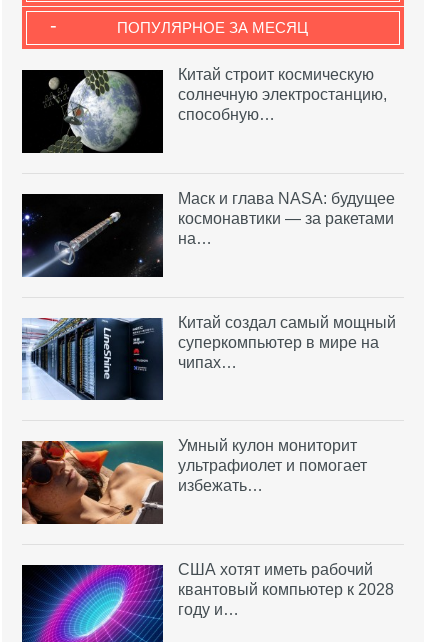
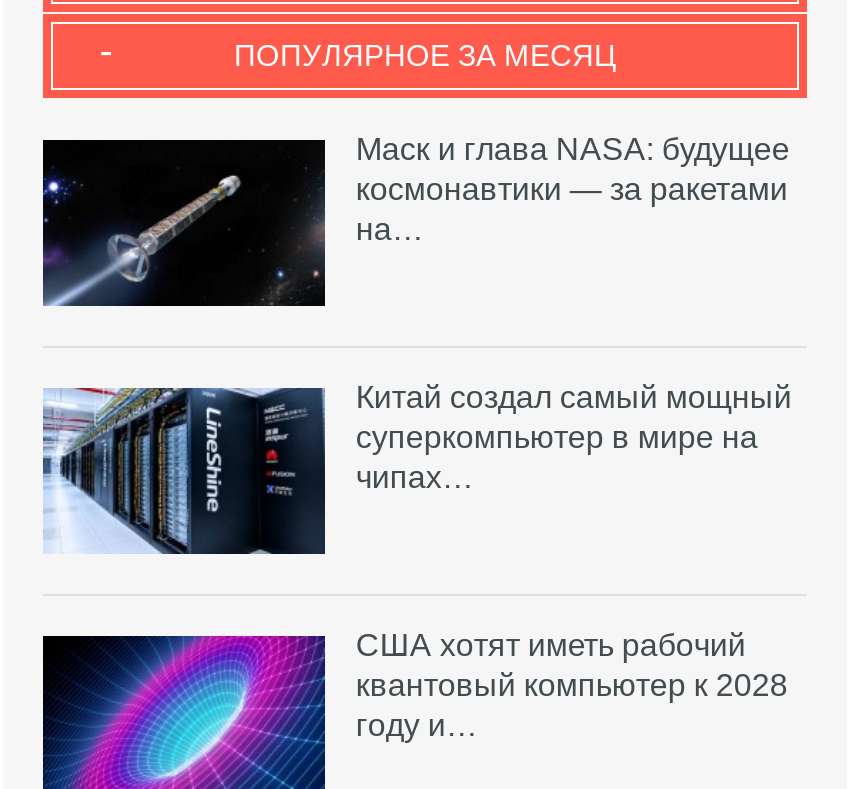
- [image]
- Китай строит космическую
- солнечную электростанцию,
- способную…

- [image]
- Умный кулон мониторит
- ультрафиолет и помогает
- избежать…
